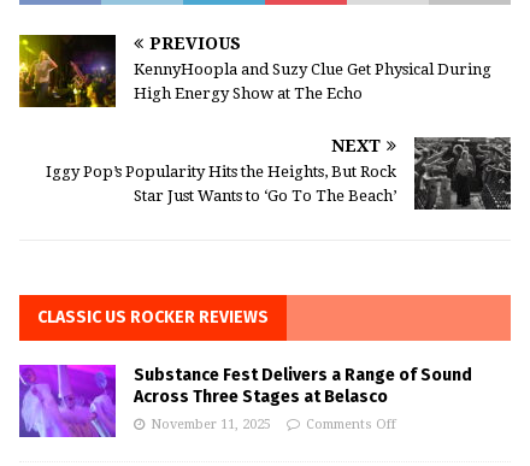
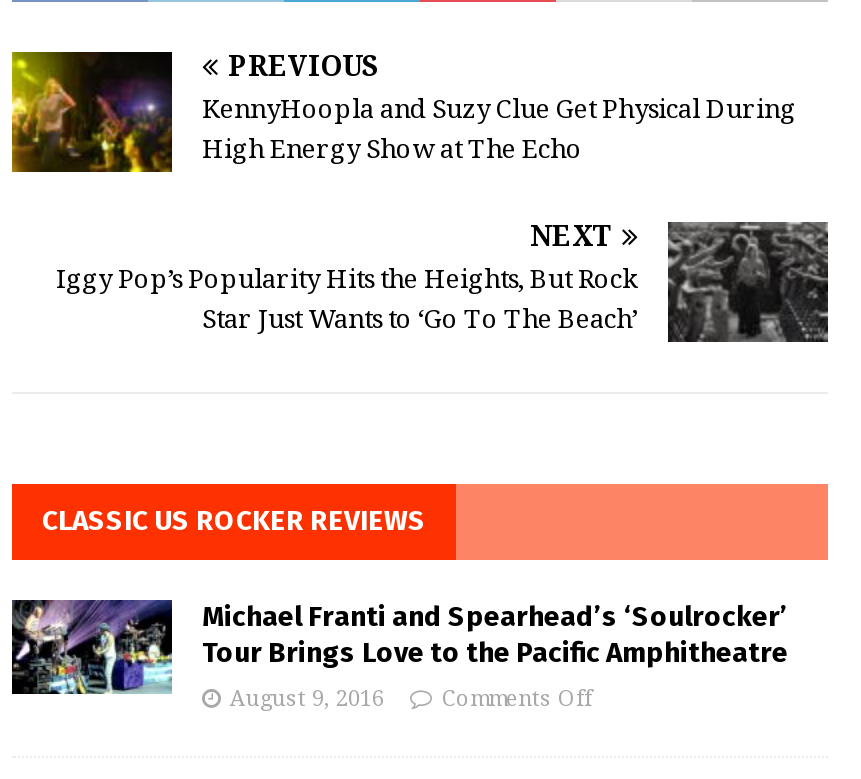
- [image]
- Substance Fest Delivers a Range of Sound
- Across Three Stages at Belasco
+ [image]
+ Michael Franti and Spearhead’s ‘Soulrocker’
+ Tour Brings Love to the Pacific Amphitheatre

- November 11, 2025
+ August 9, 2016
